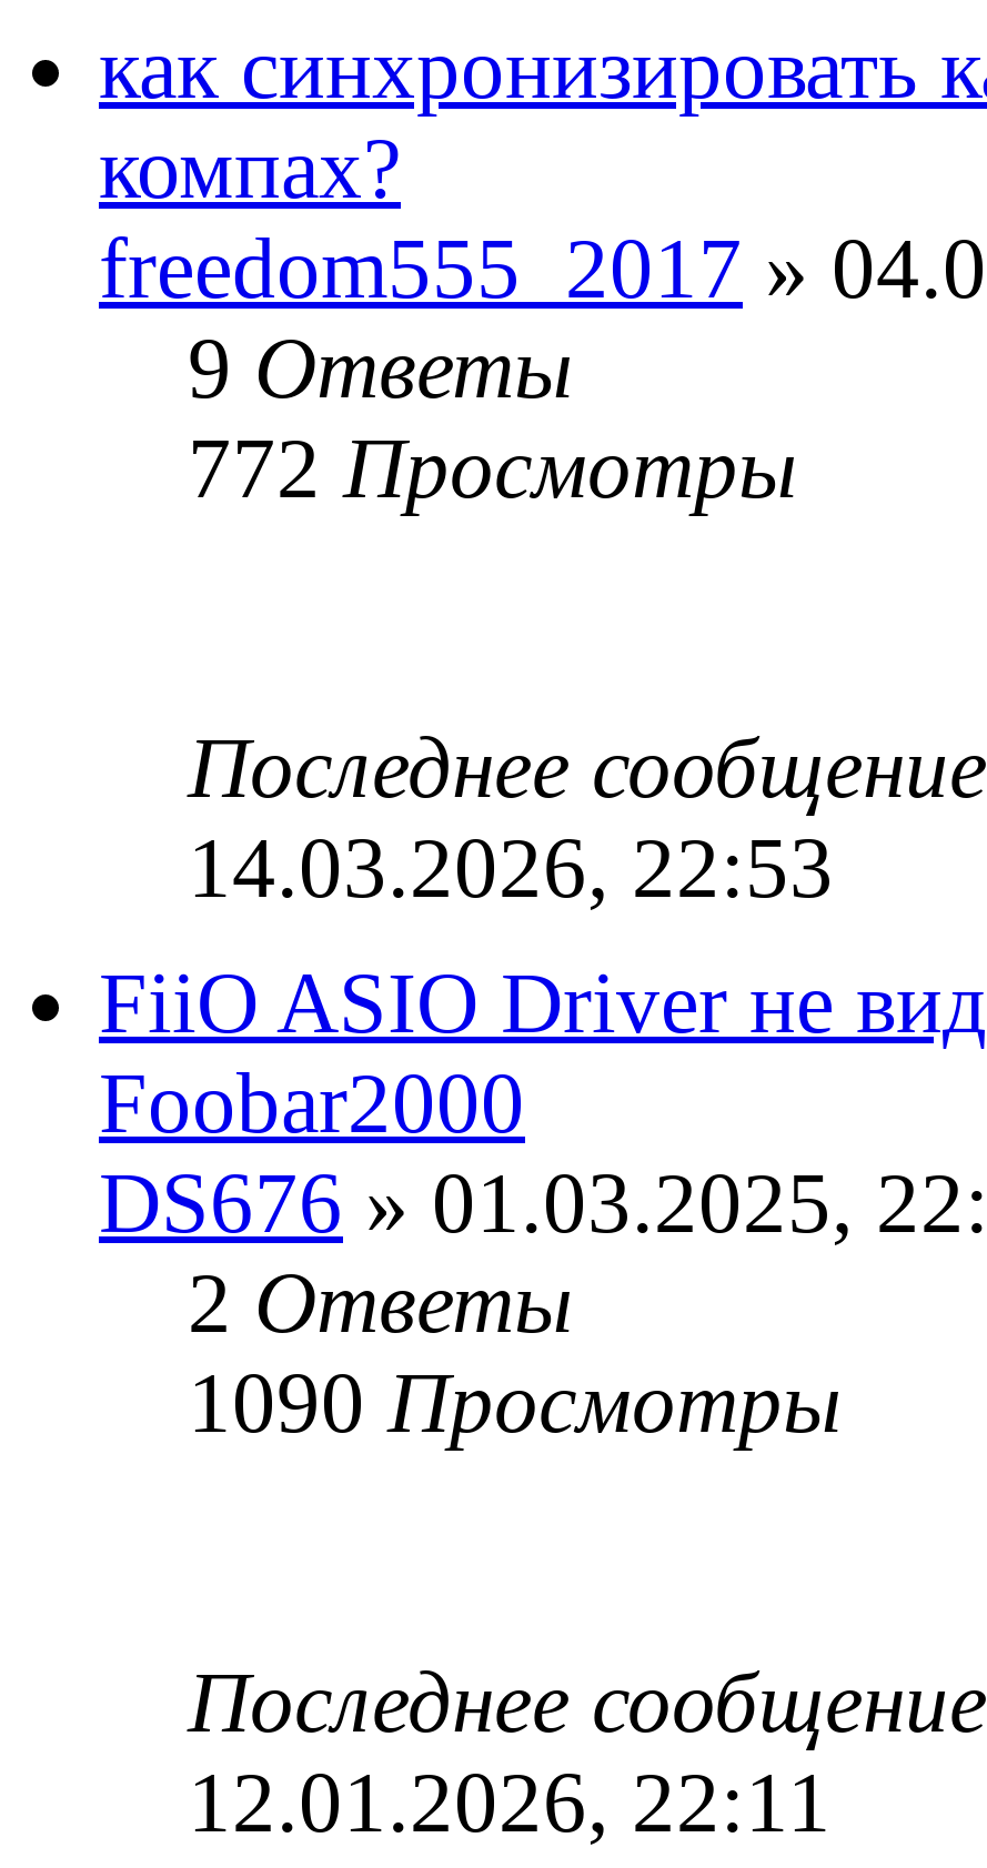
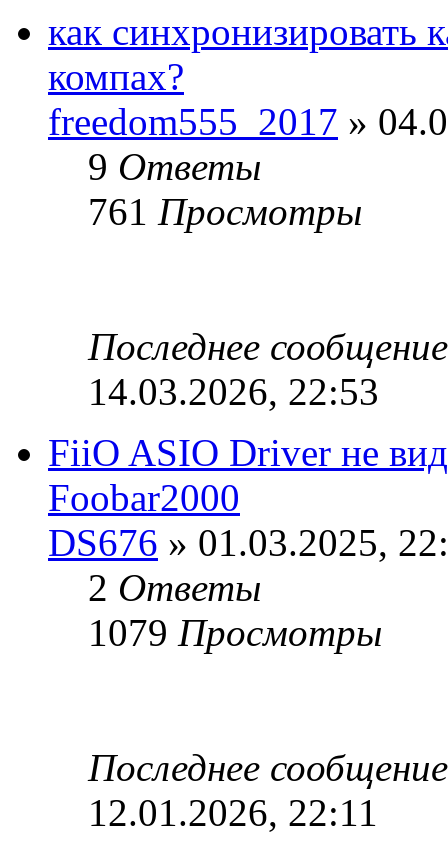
- 772 Просмотры
+ 761 Просмотры

- 1090 Просмотры
+ 1079 Просмотры
